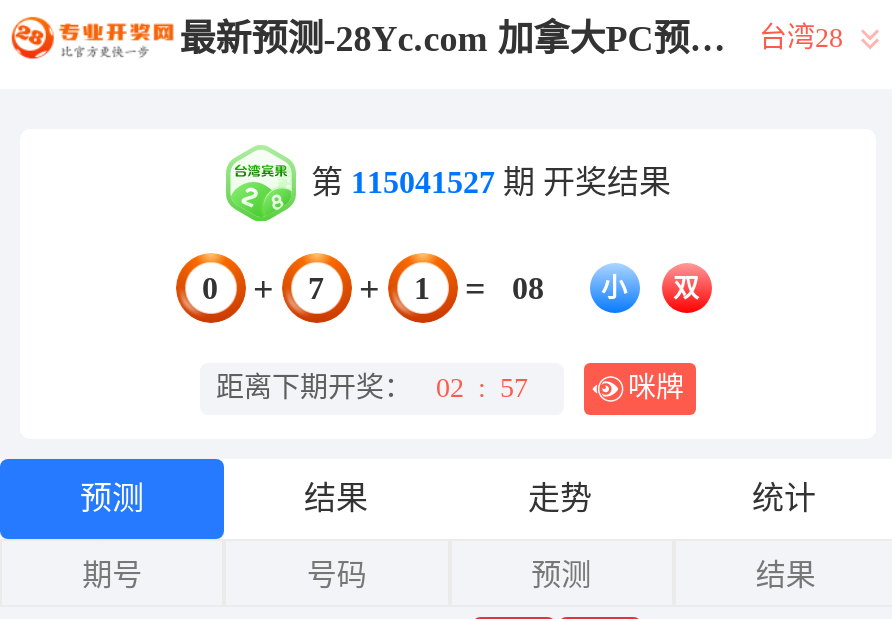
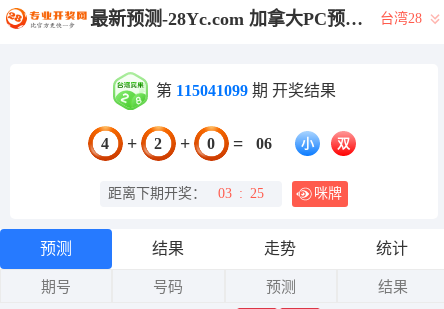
- 第115041527期 开奖结果
+ 第115041099期 开奖结果

- 0
+ 4

- 7
+ 2

- 1
+ 0

- 08
+ 06

- 距离下期开奖： 02 : 57
+ 距离下期开奖： 03 : 25
